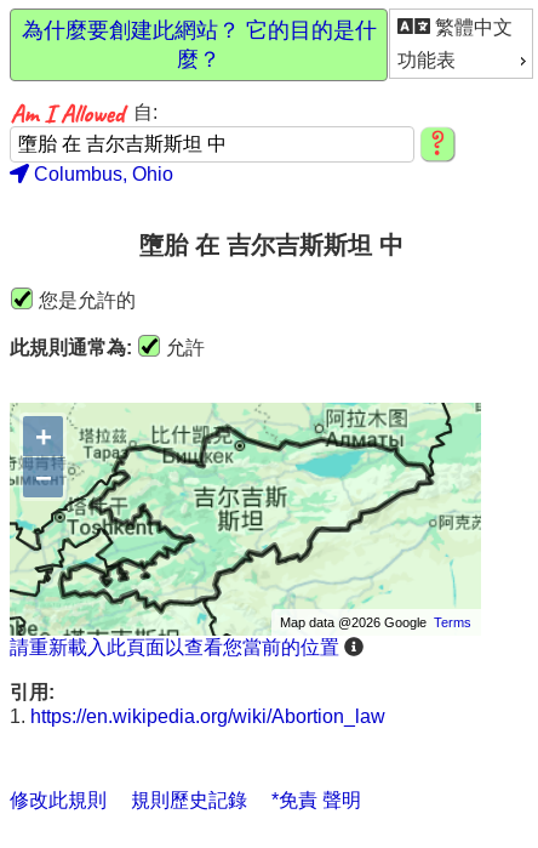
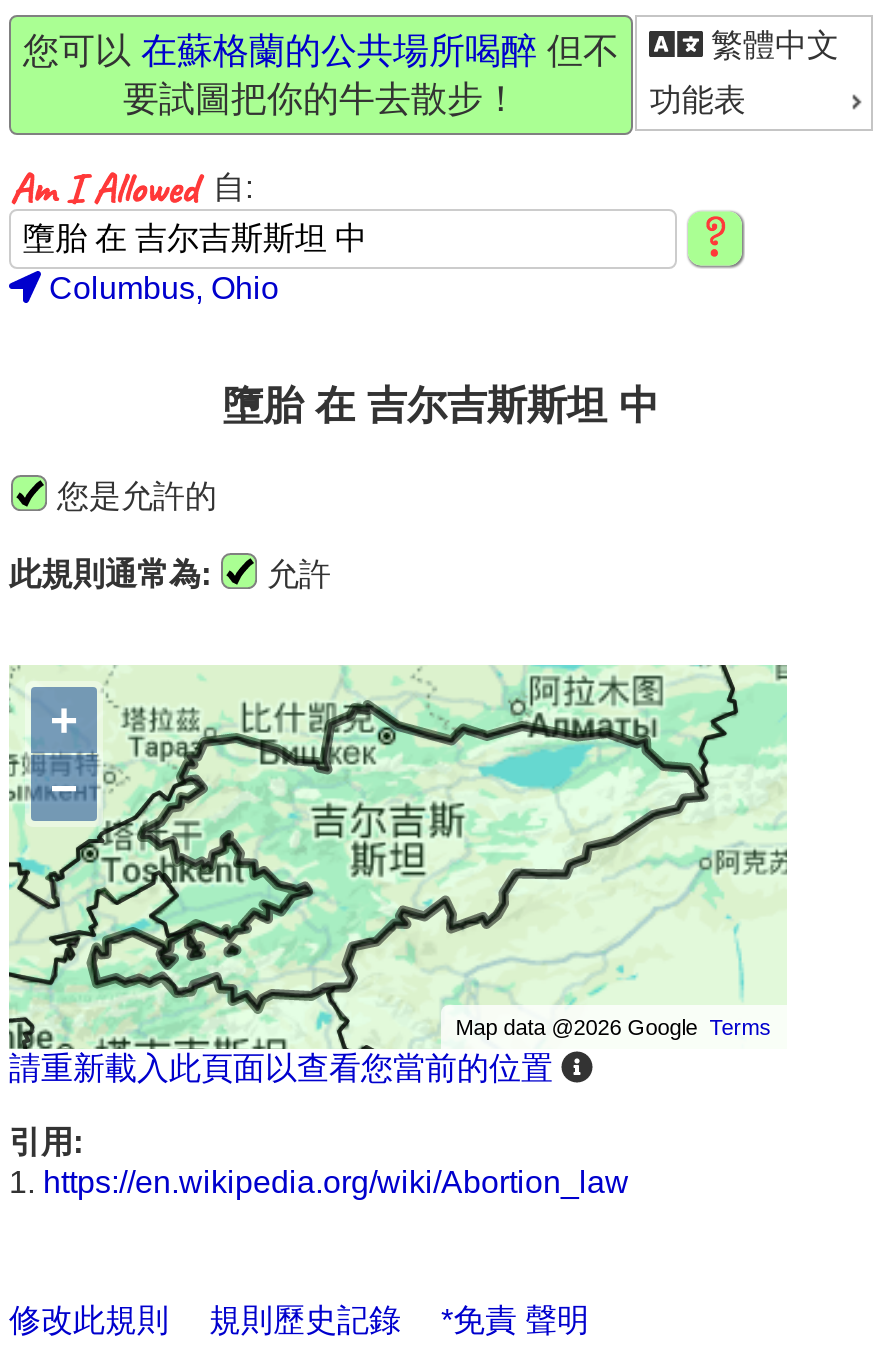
- 為什麼要創建此網站？ 它的目的是什
- 麼？
+ 您可以在蘇格蘭的公共場所喝醉但不
+ 要試圖把你的牛去散步！
